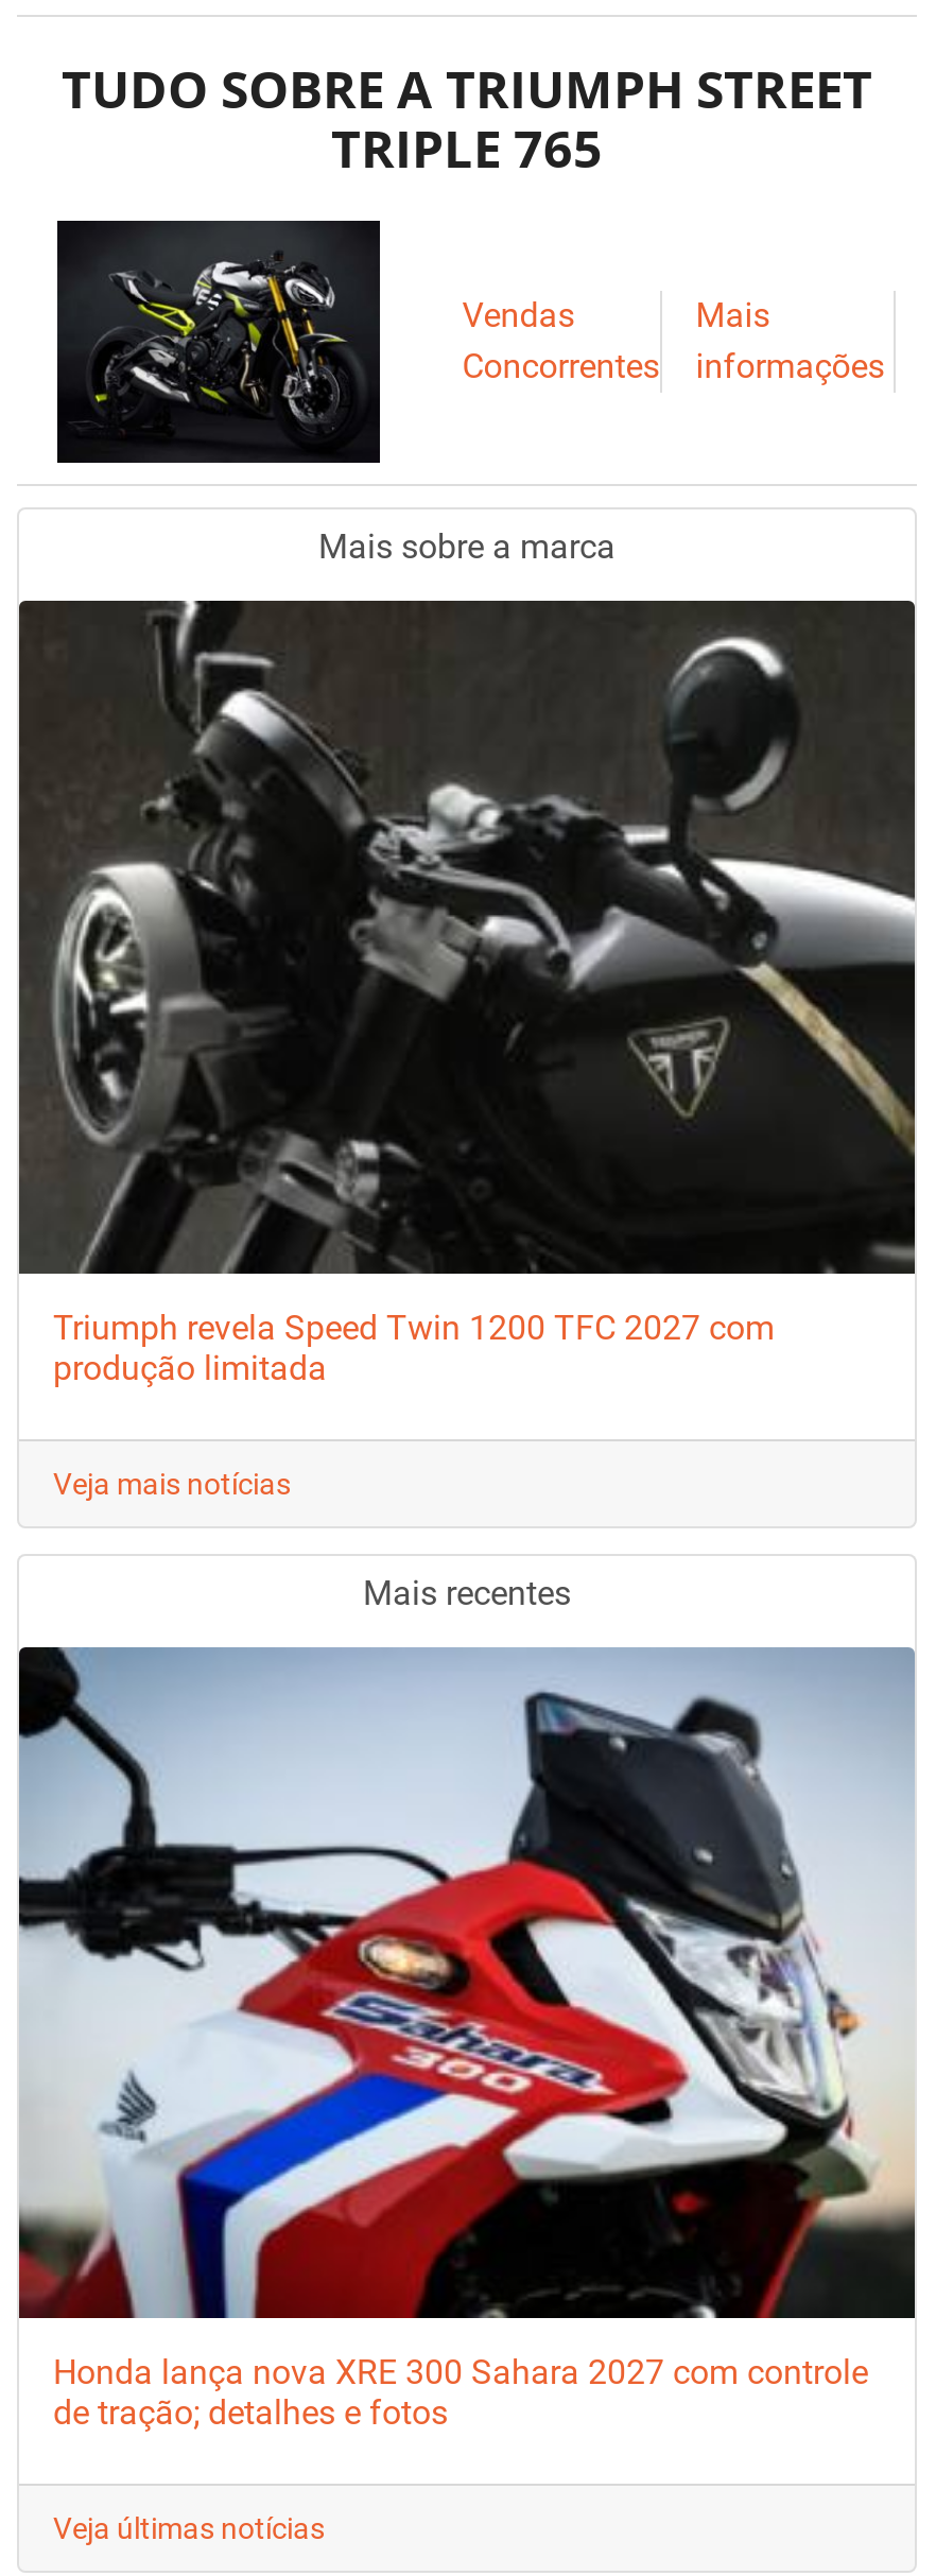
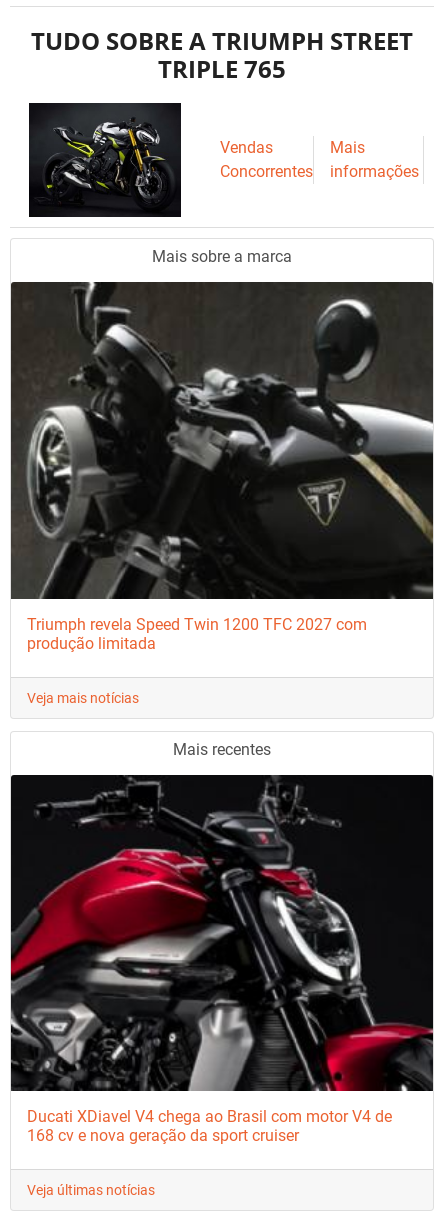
- [image]
- Honda lança nova XRE 300 Sahara 2027 com controle
- de tração; detalhes e fotos
+ [image]
+ Ducati XDiavel V4 chega ao Brasil com motor V4 de
+ 168 cv e nova geração da sport cruiser
